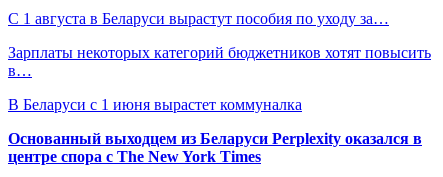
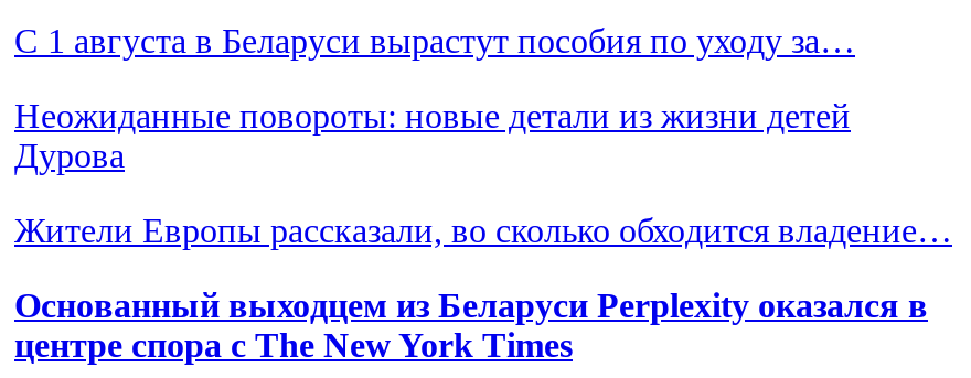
- Зарплаты некоторых категорий бюджетников хотят повысить
- в…
+ Неожиданные повороты: новые детали из жизни детей
+ Дурова

- В Беларуси с 1 июня вырастет коммуналка
+ Жители Европы рассказали, во сколько обходится владение…
